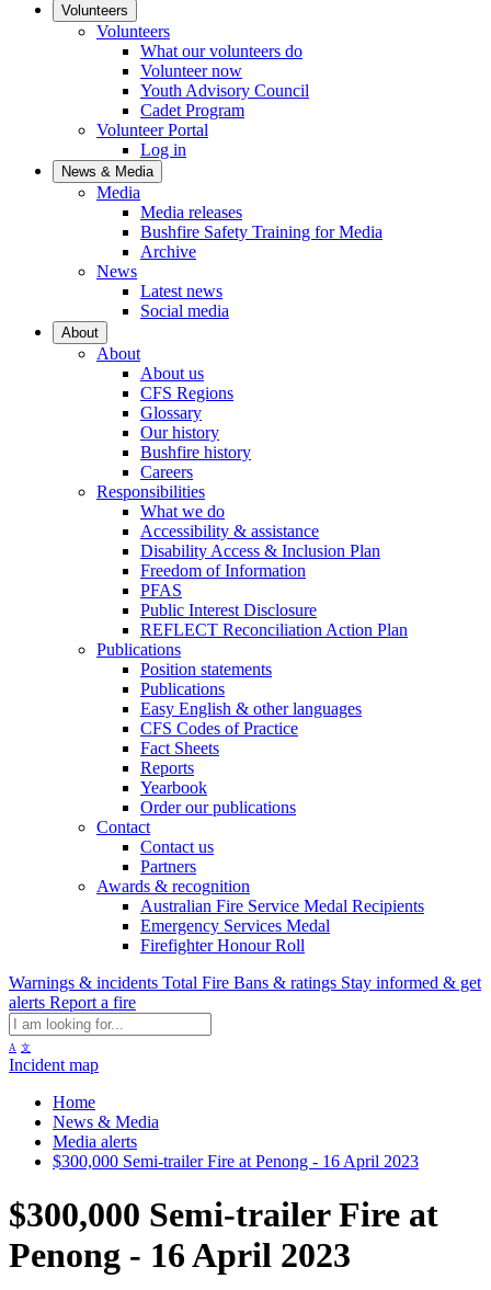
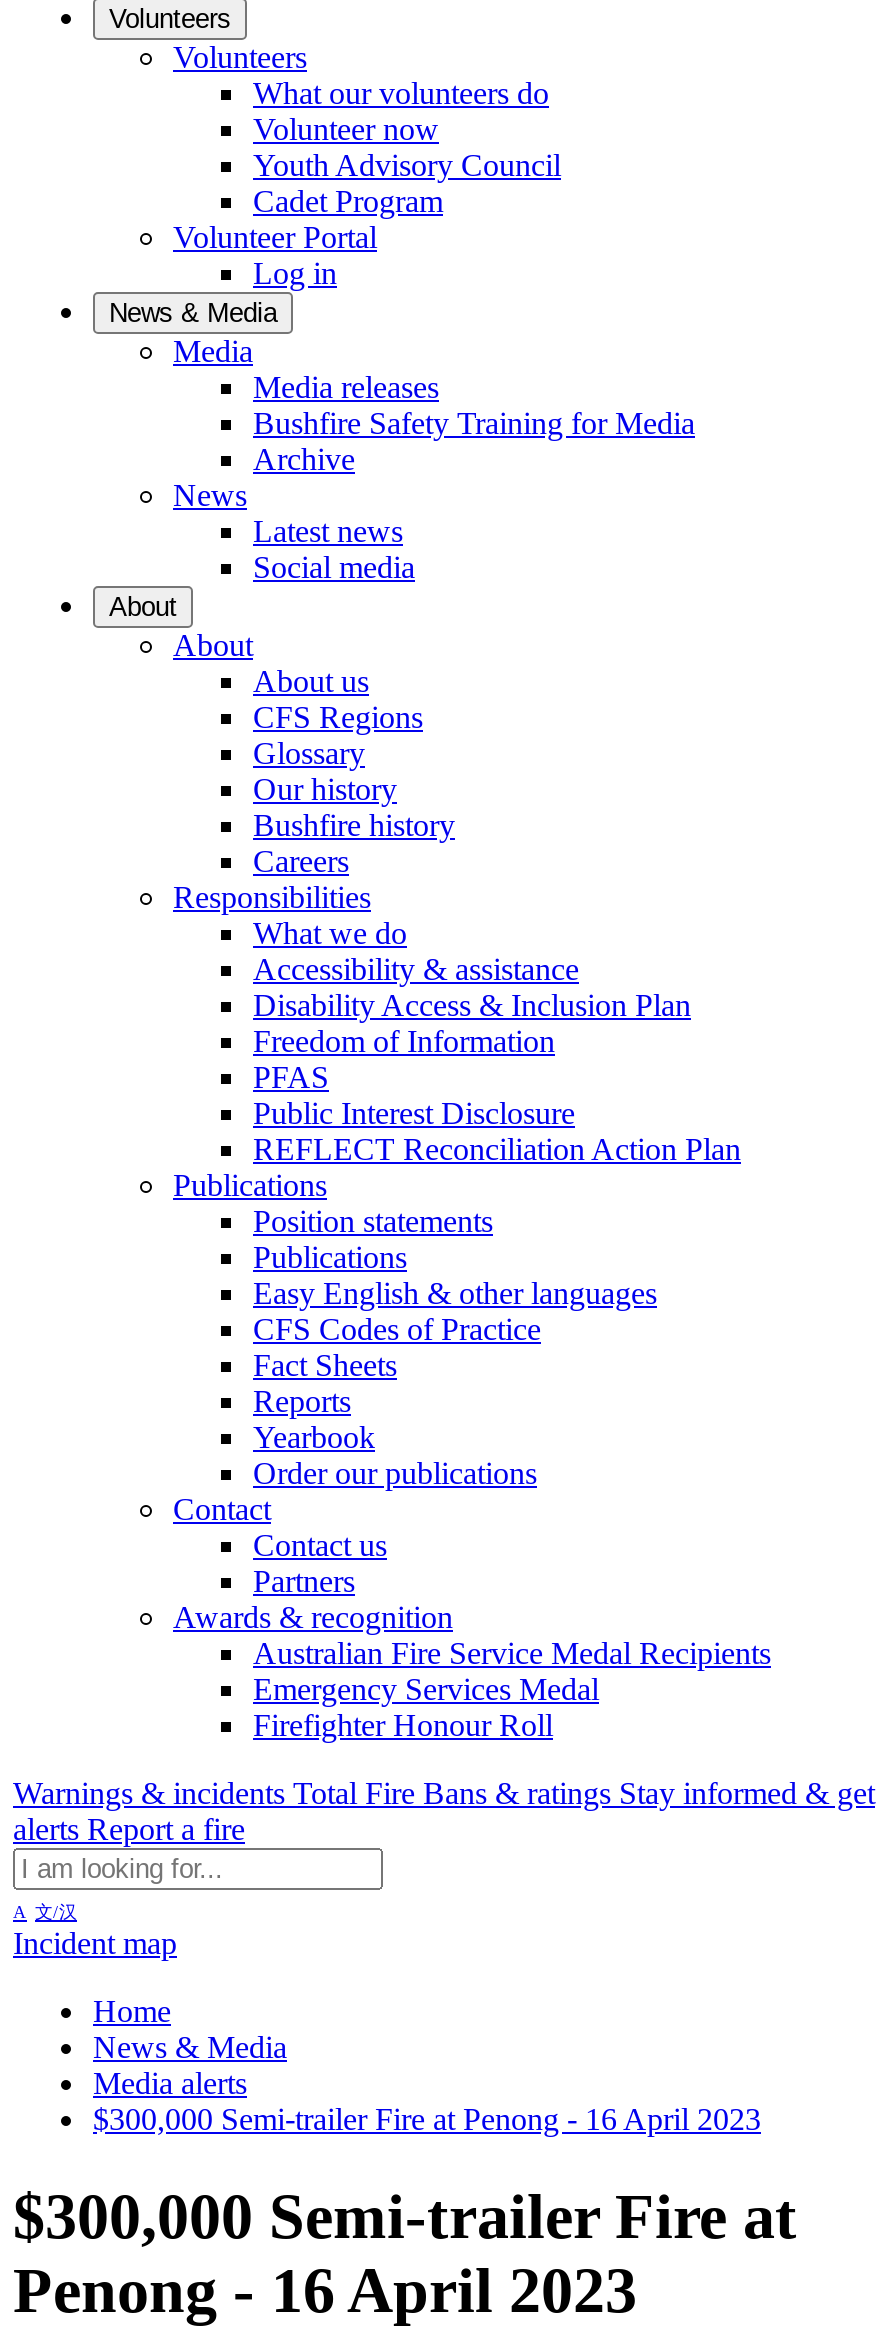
- A 文
+ A 文/汉
